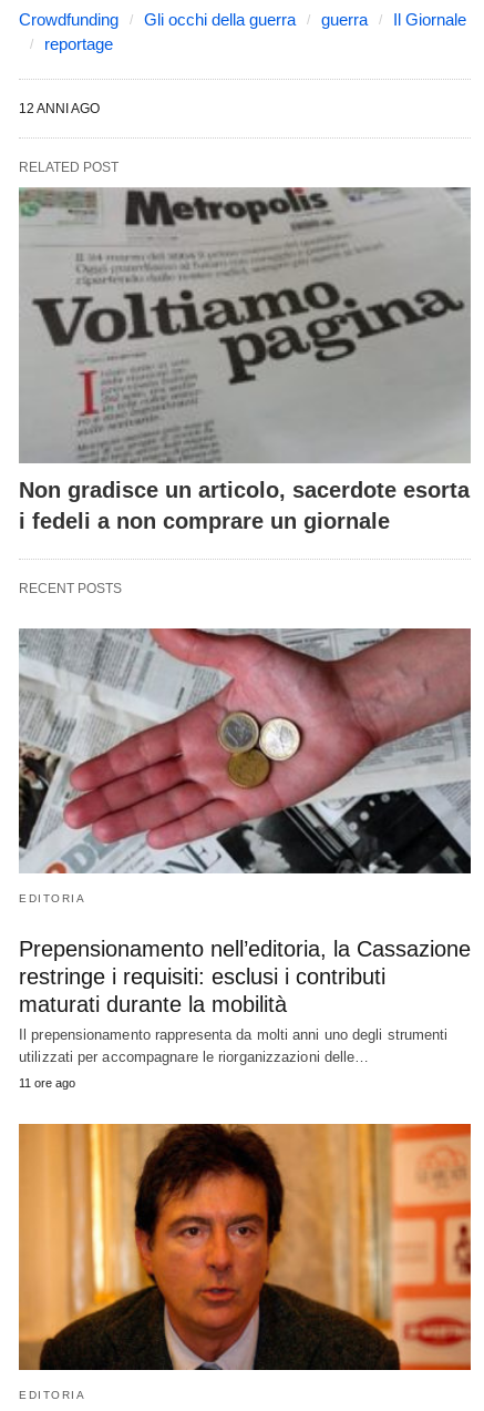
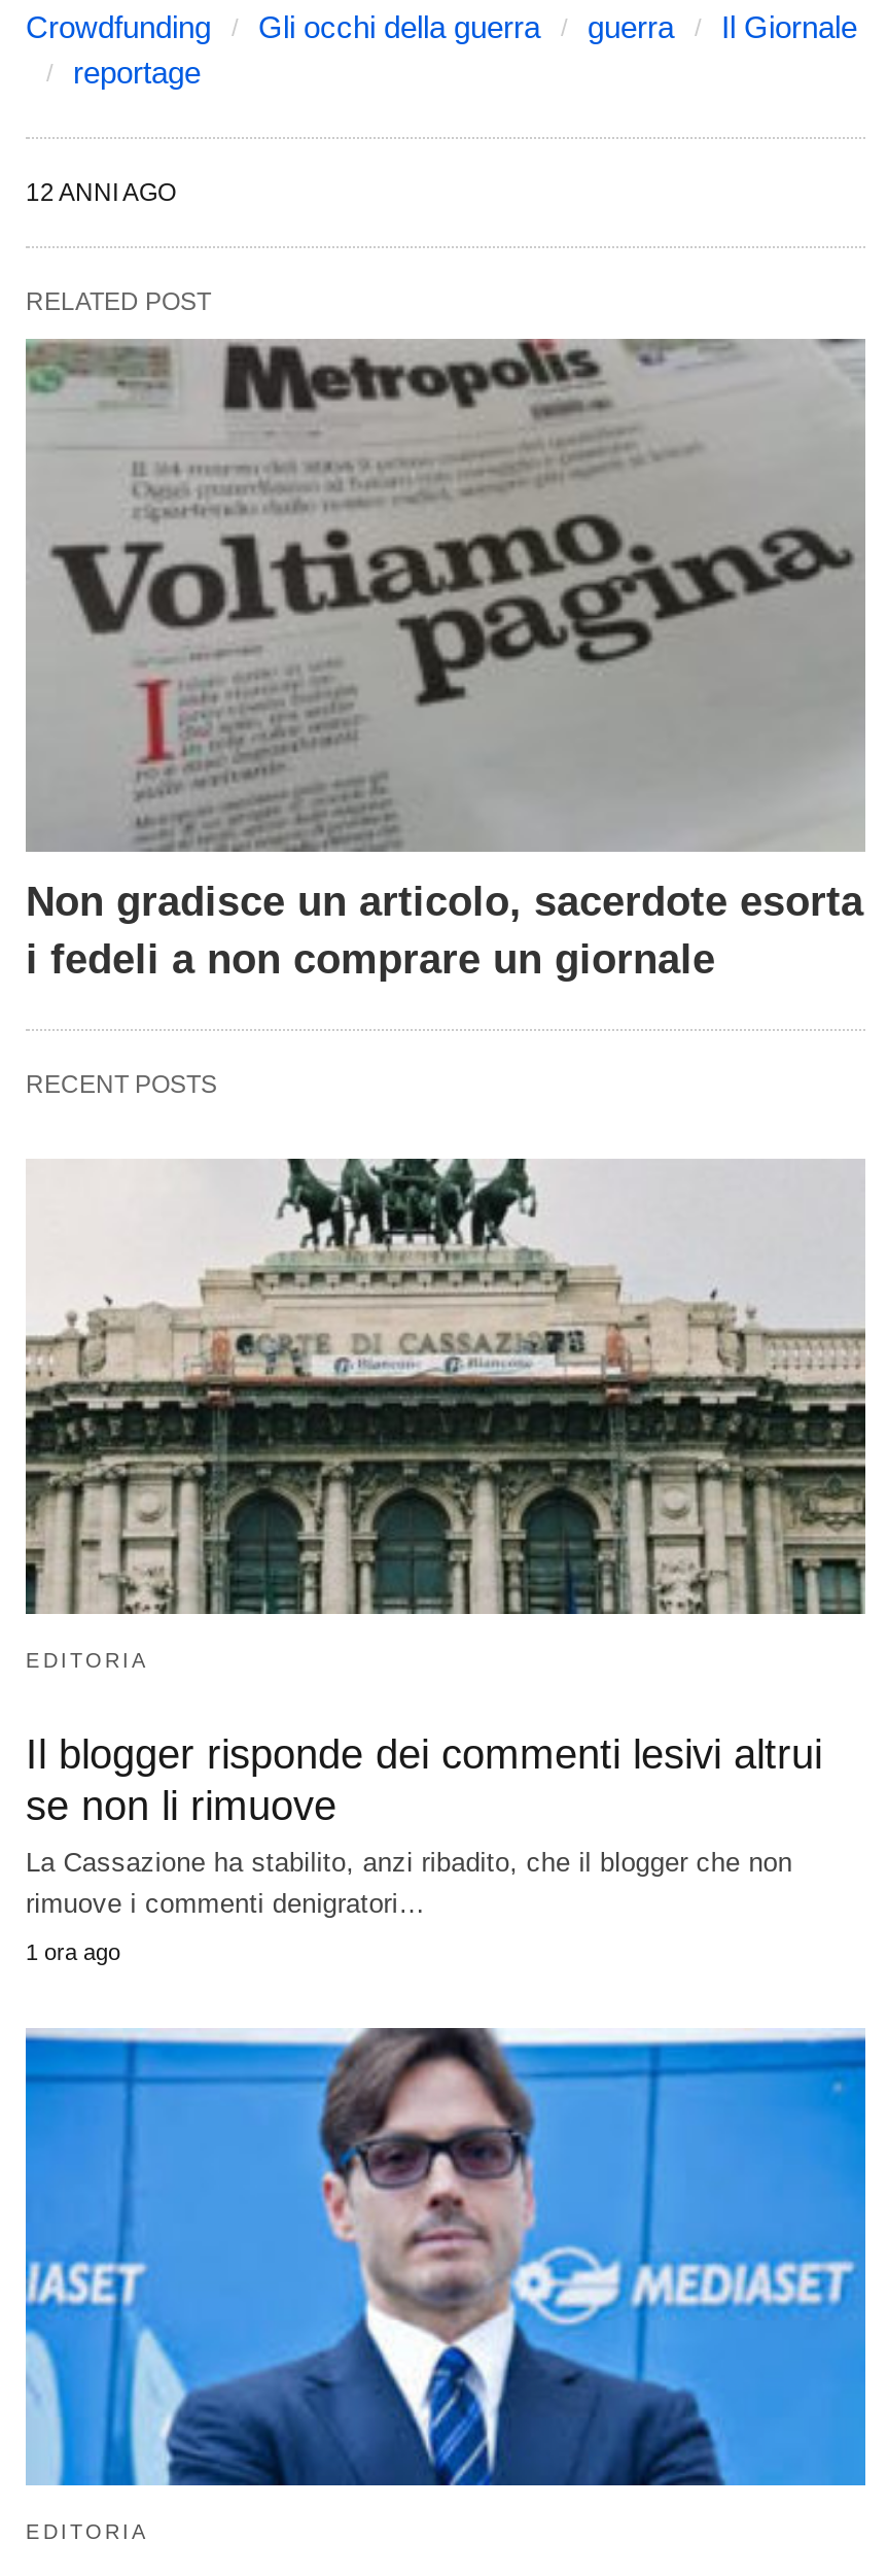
- [image]
+ [image]

- Prepensionamento nell’editoria, la Cassazione
- restringe i requisiti: esclusi i contributi
- maturati durante la mobilità
- Il prepensionamento rappresenta da molti anni uno degli strumenti
- utilizzati per accompagnare le riorganizzazioni delle…
+ Il blogger risponde dei commenti lesivi altrui
+ se non li rimuove
+ La Cassazione ha stabilito, anzi ribadito, che il blogger che non
+ rimuove i commenti denigratori…

- 11 ore ago
+ 1 ora ago

- [image]
+ [image]
